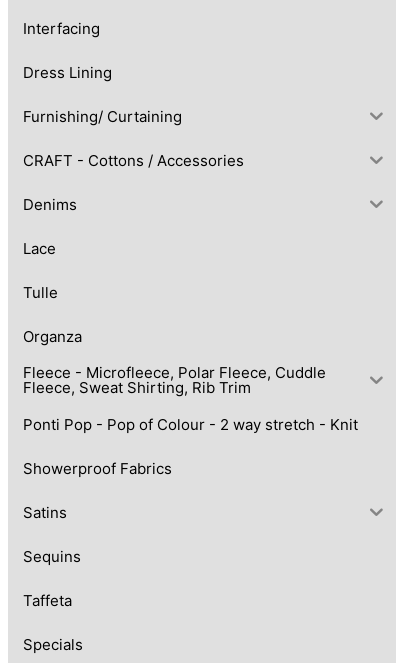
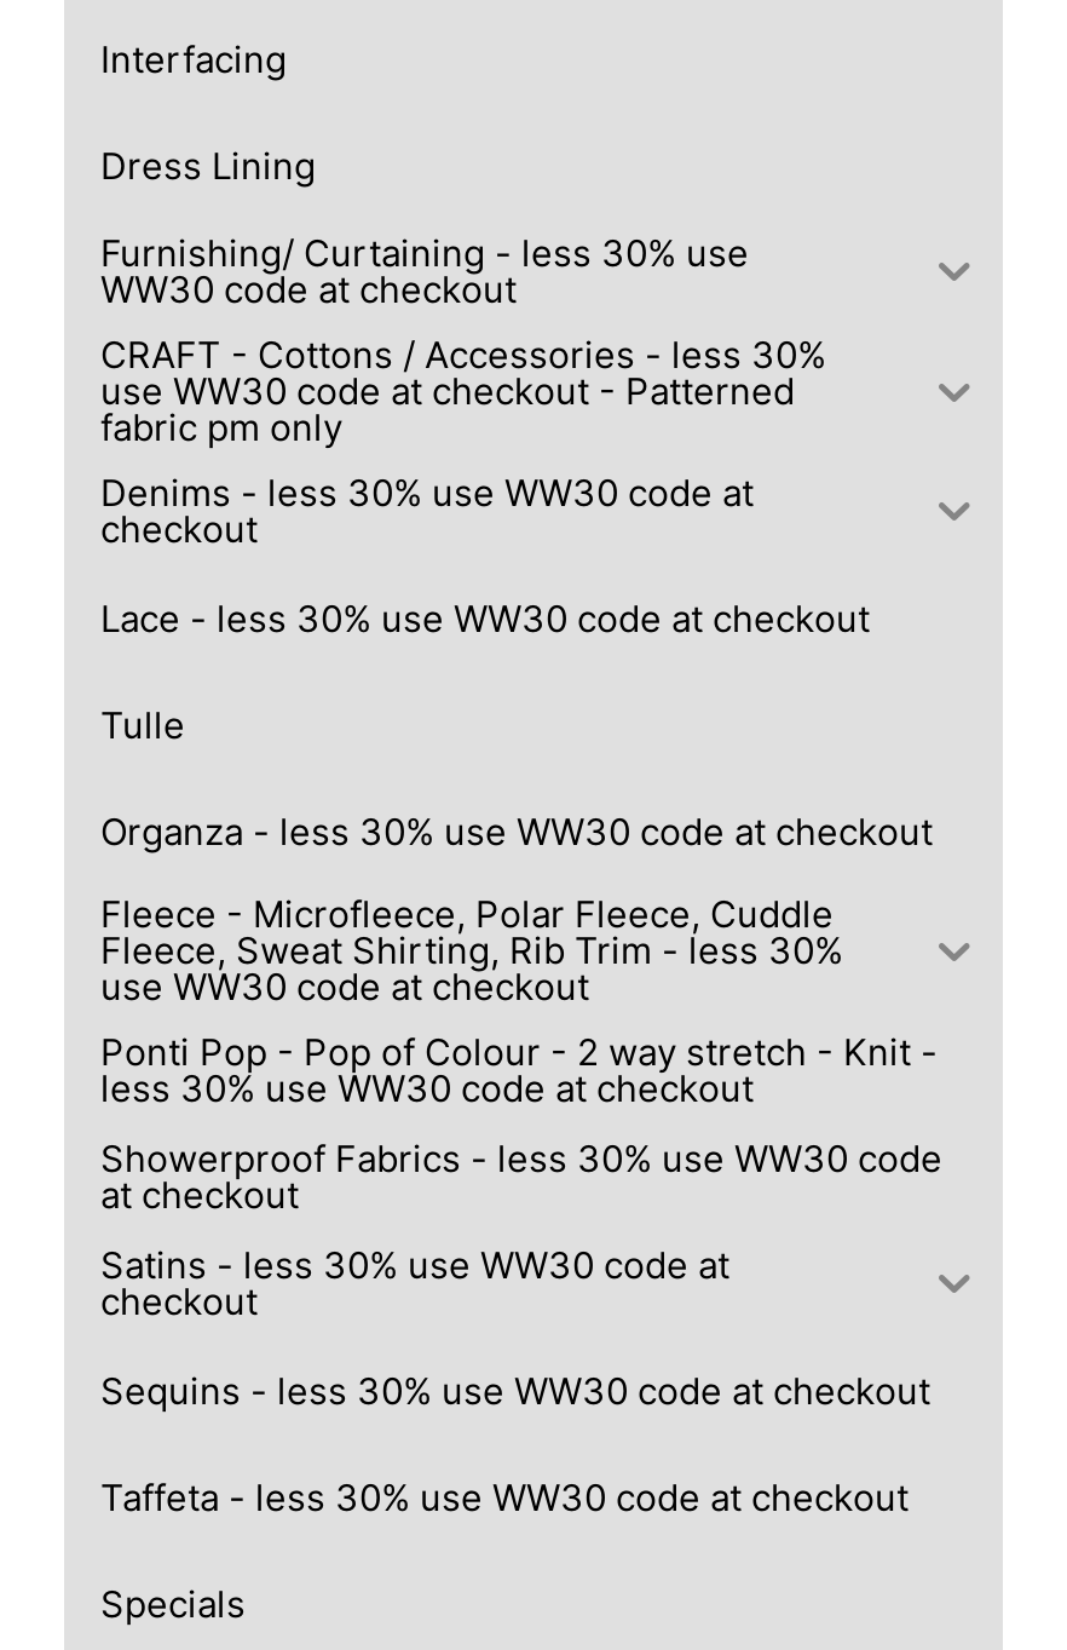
- Furnishing/ Curtaining
- CRAFT - Cottons / Accessories
- Denims
- Lace
+ Furnishing/ Curtaining - less 30% use
+ WW30 code at checkout
+ CRAFT - Cottons / Accessories - less 30%
+ use WW30 code at checkout - Patterned
+ fabric pm only
+ Denims - less 30% use WW30 code at
+ checkout
+ Lace - less 30% use WW30 code at checkout

- Organza
+ Organza - less 30% use WW30 code at checkout

- Fleece, Sweat Shirting, Rib Trim
- Ponti Pop - Pop of Colour - 2 way stretch - Knit
- Showerproof Fabrics
- Satins
- Sequins
- Taffeta
+ Fleece, Sweat Shirting, Rib Trim - less 30%
+ use WW30 code at checkout
+ Ponti Pop - Pop of Colour - 2 way stretch - Knit -
+ less 30% use WW30 code at checkout
+ Showerproof Fabrics - less 30% use WW30 code
+ at checkout
+ Satins - less 30% use WW30 code at
+ checkout
+ Sequins - less 30% use WW30 code at checkout
+ Taffeta - less 30% use WW30 code at checkout
